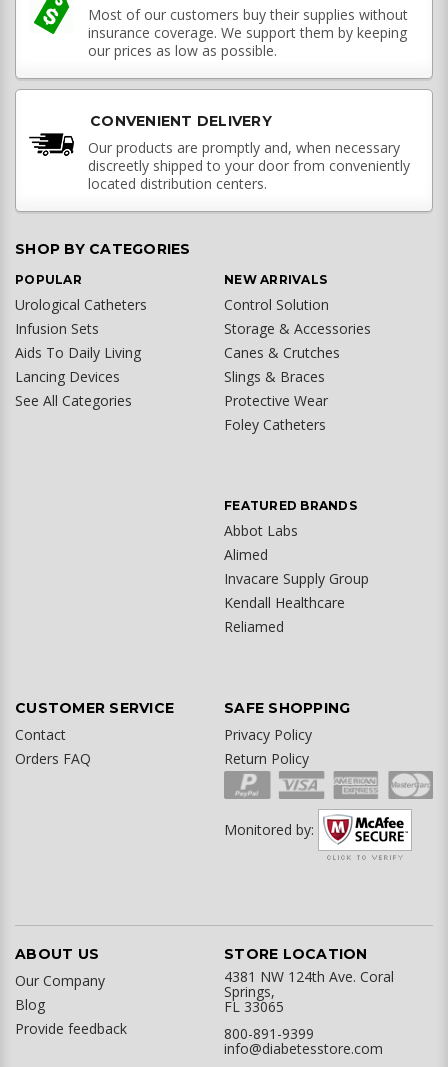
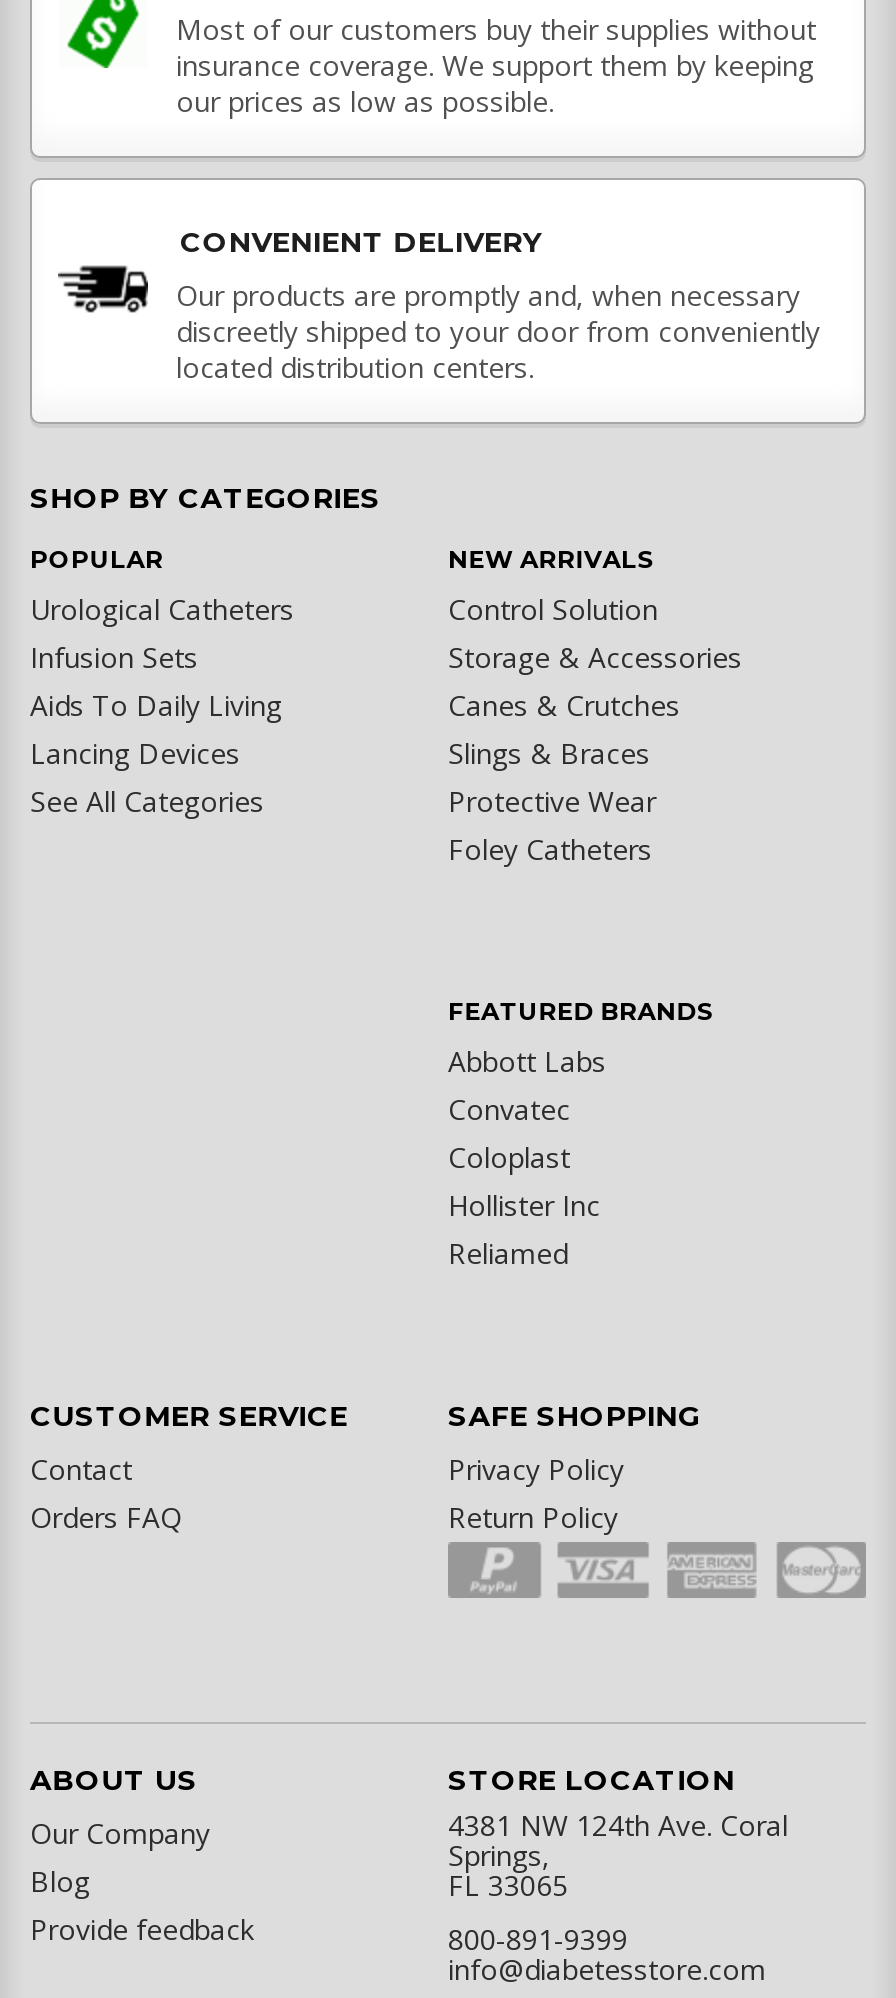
- Abbot Labs
- Alimed
- Invacare Supply Group
- Kendall Healthcare
+ Abbott Labs
+ Convatec
+ Coloplast
+ Hollister Inc

- [image]
- Monitored by:
